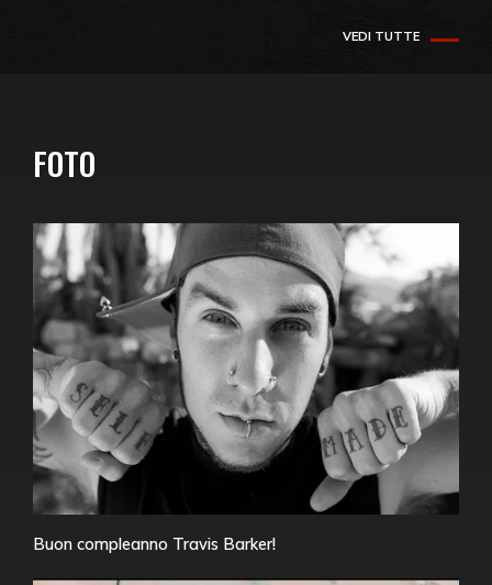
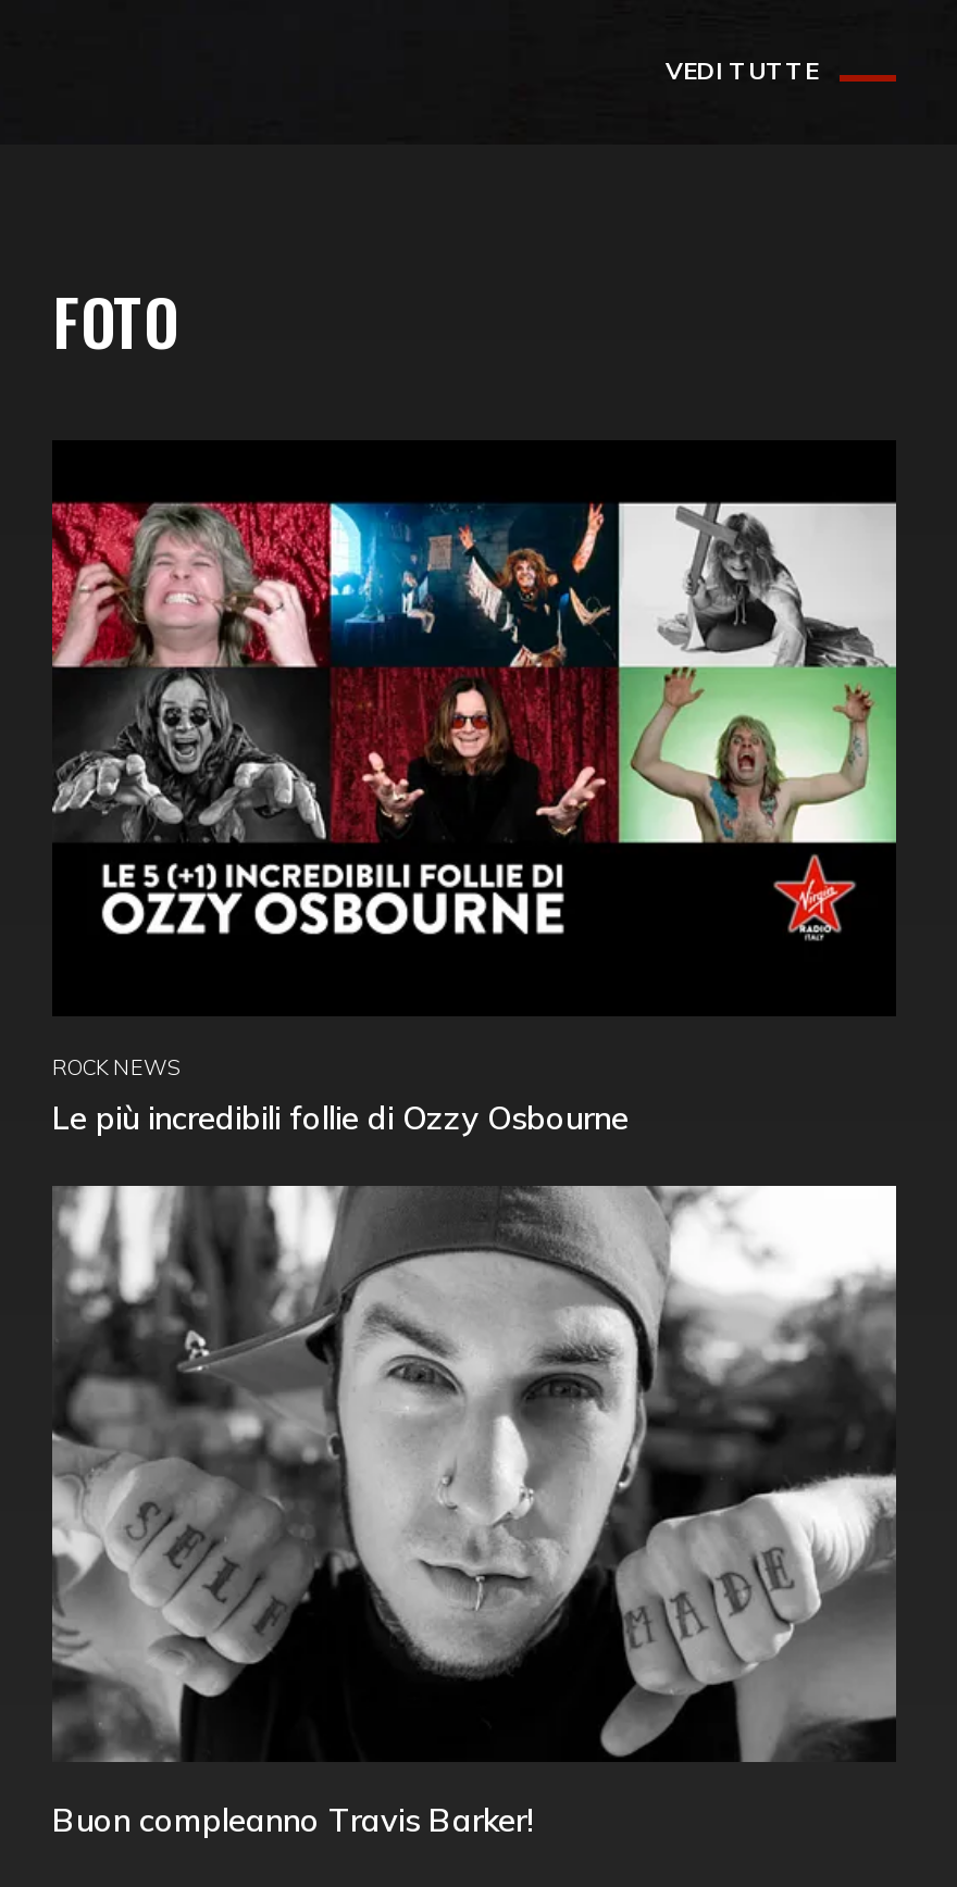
+ [image]

+ ROCK NEWS
+ Le più incredibili follie di Ozzy Osbourne
